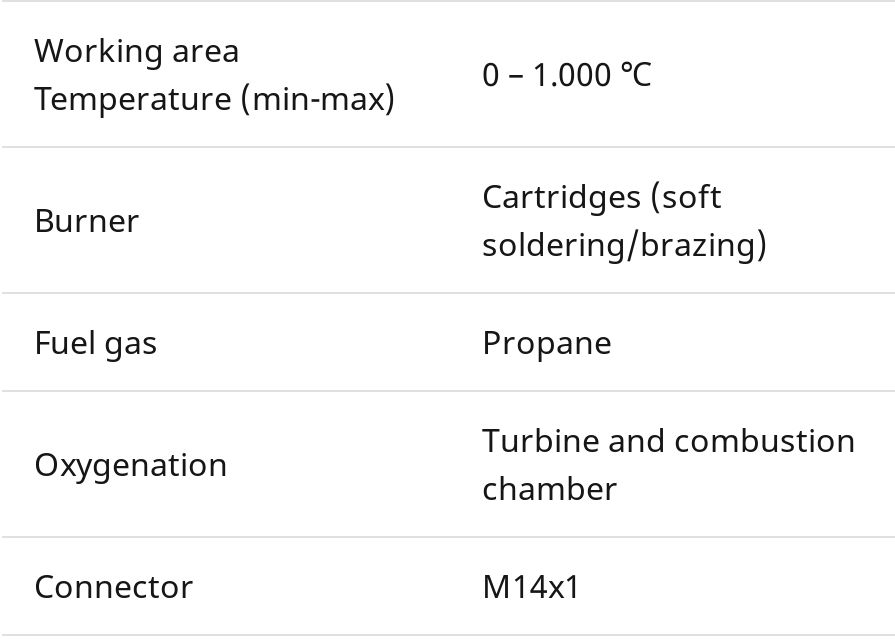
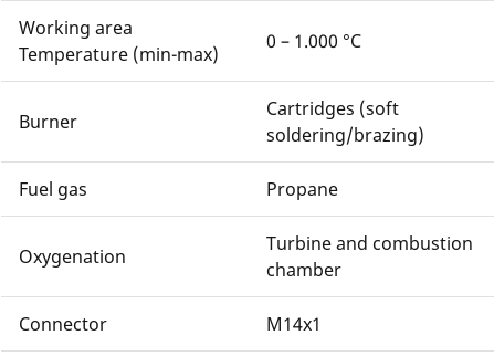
- 0 – 1.000 ℃
+ 0 – 1.000 °C
